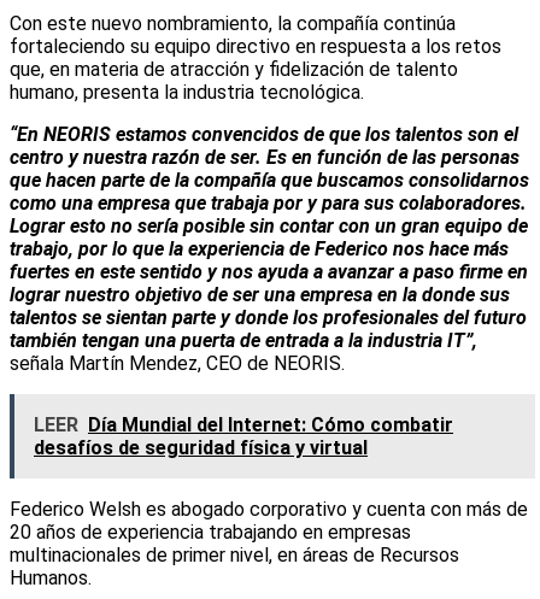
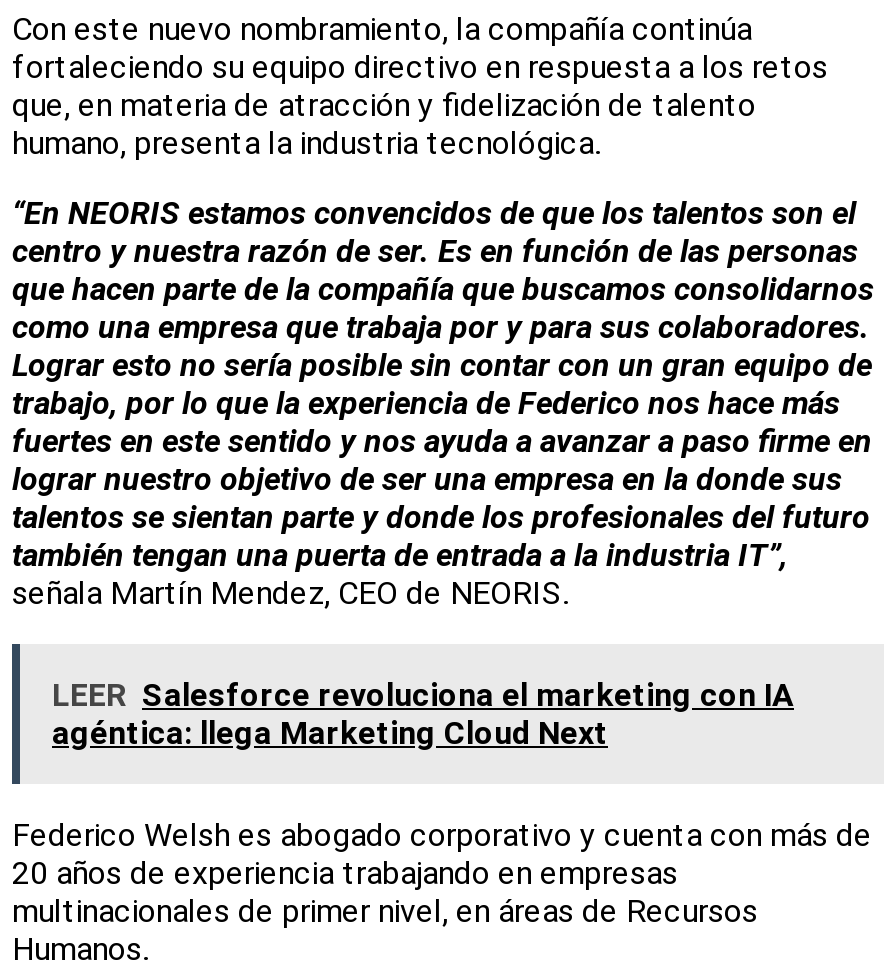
- LEER Día Mundial del Internet: Cómo combatir
- desafíos de seguridad física y virtual
+ LEER Salesforce revoluciona el marketing con IA
+ agéntica: llega Marketing Cloud Next
